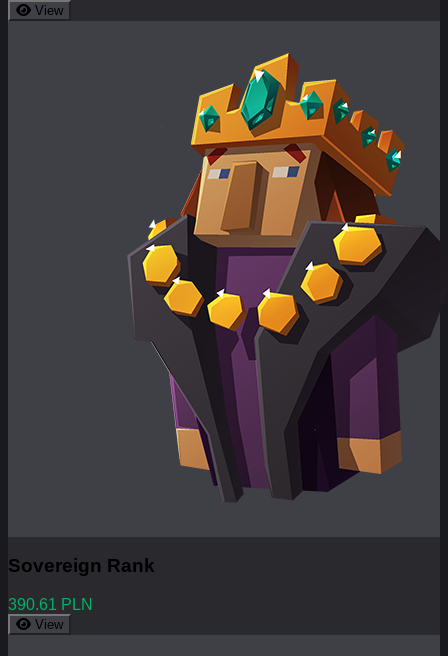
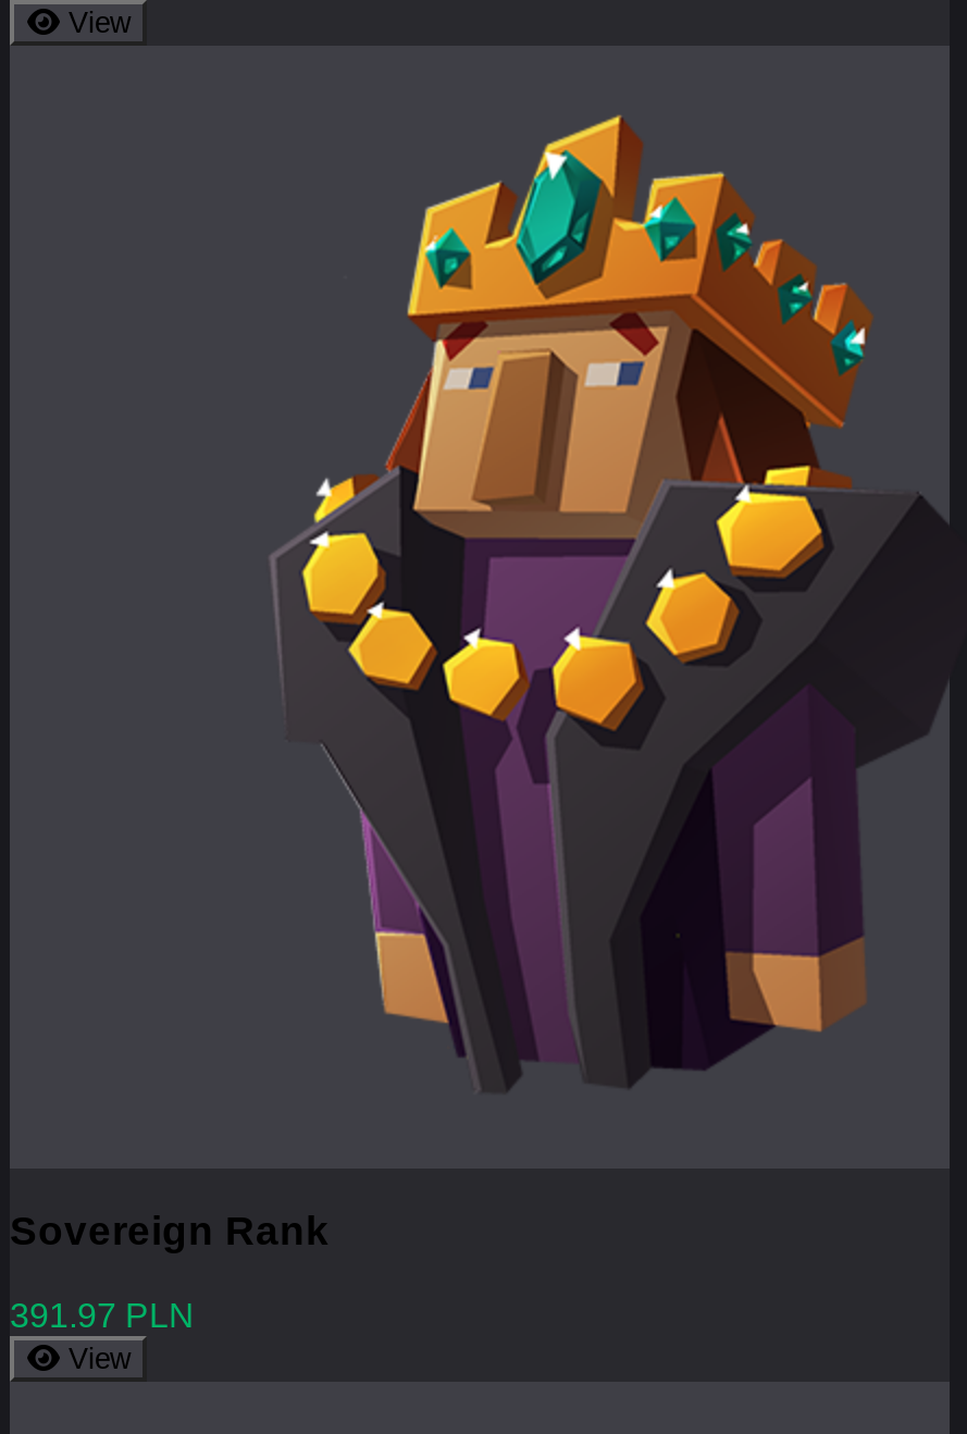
- 390.61 PLN
+ 391.97 PLN
